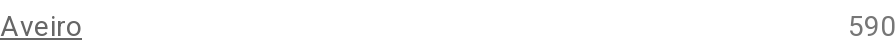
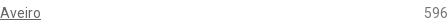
- 590
+ 596
